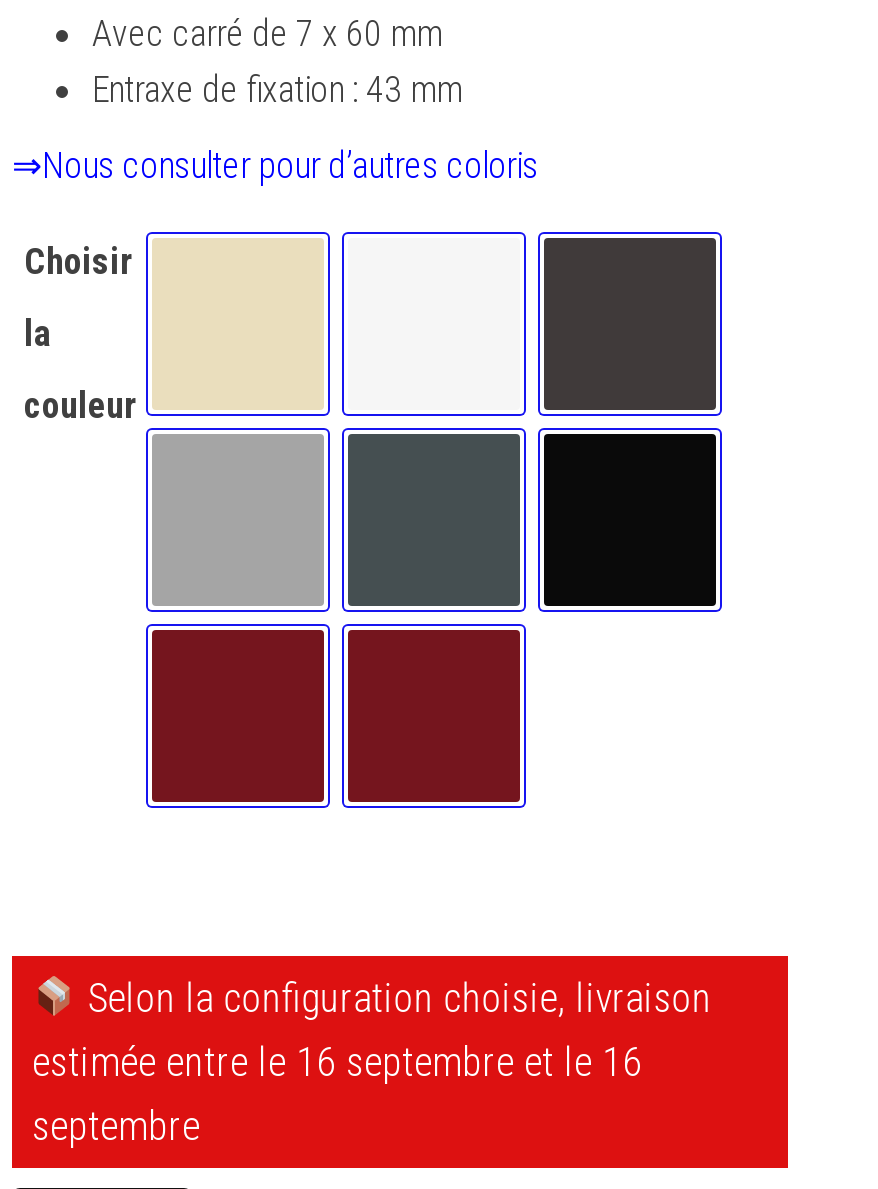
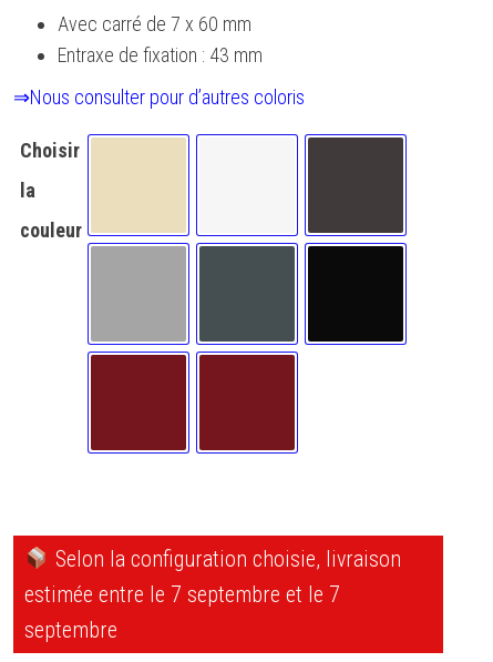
- estimée entre le 16 septembre et le 16
+ estimée entre le 7 septembre et le 7
